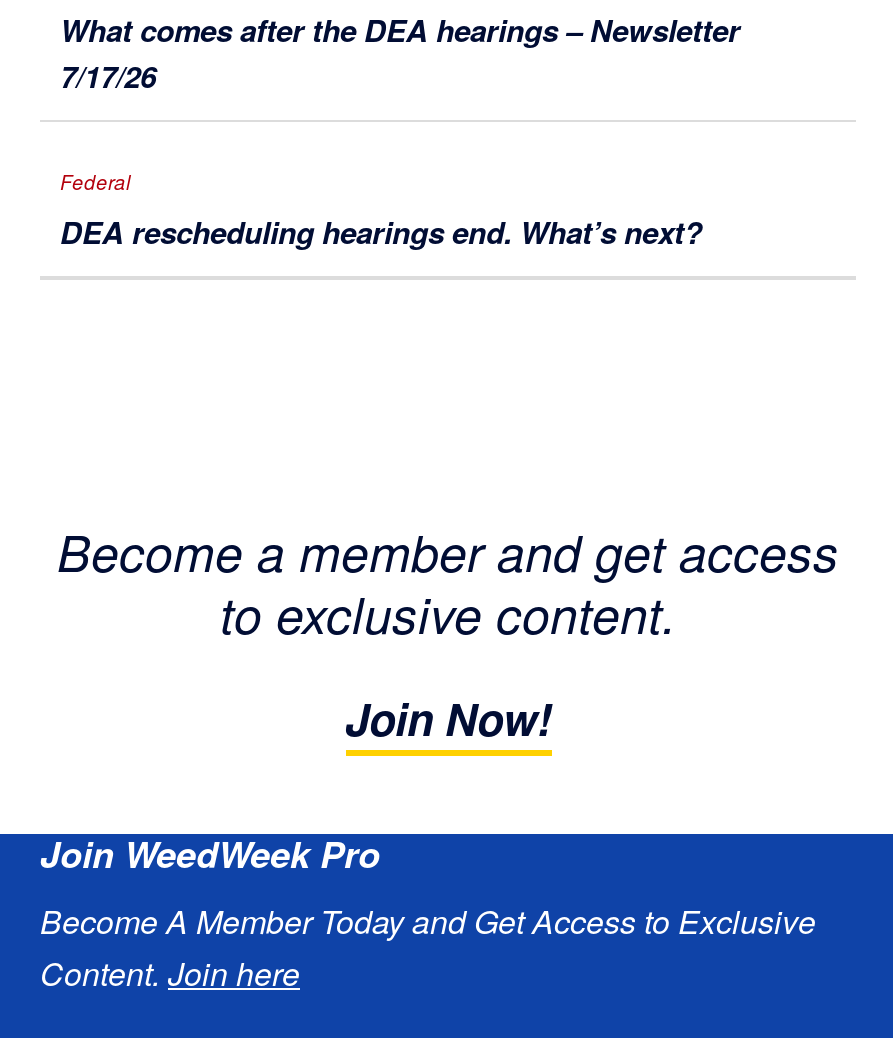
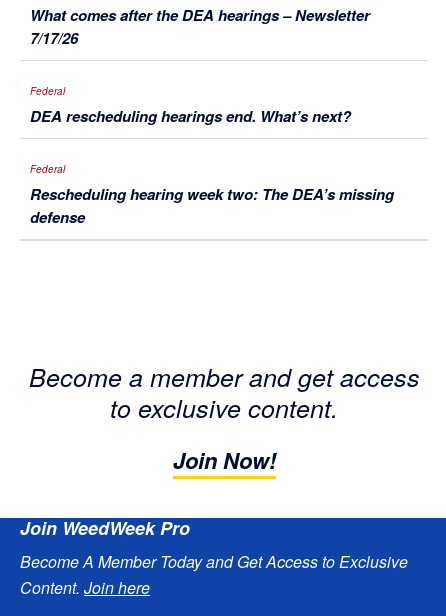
+ Federal
+ Rescheduling hearing week two: The DEA’s missing
+ defense
